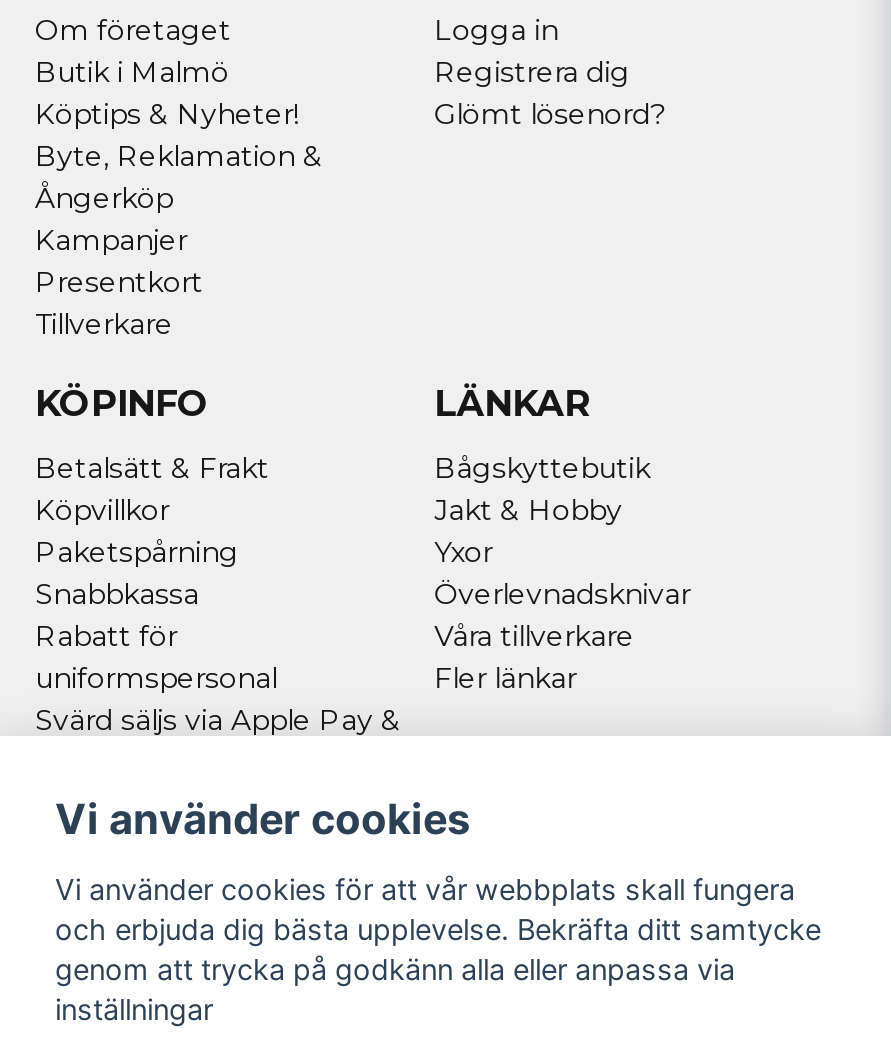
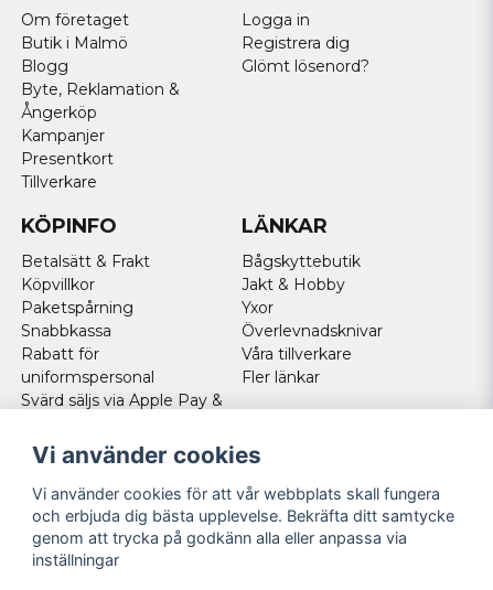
- Köptips & Nyheter!
+ Blogg
